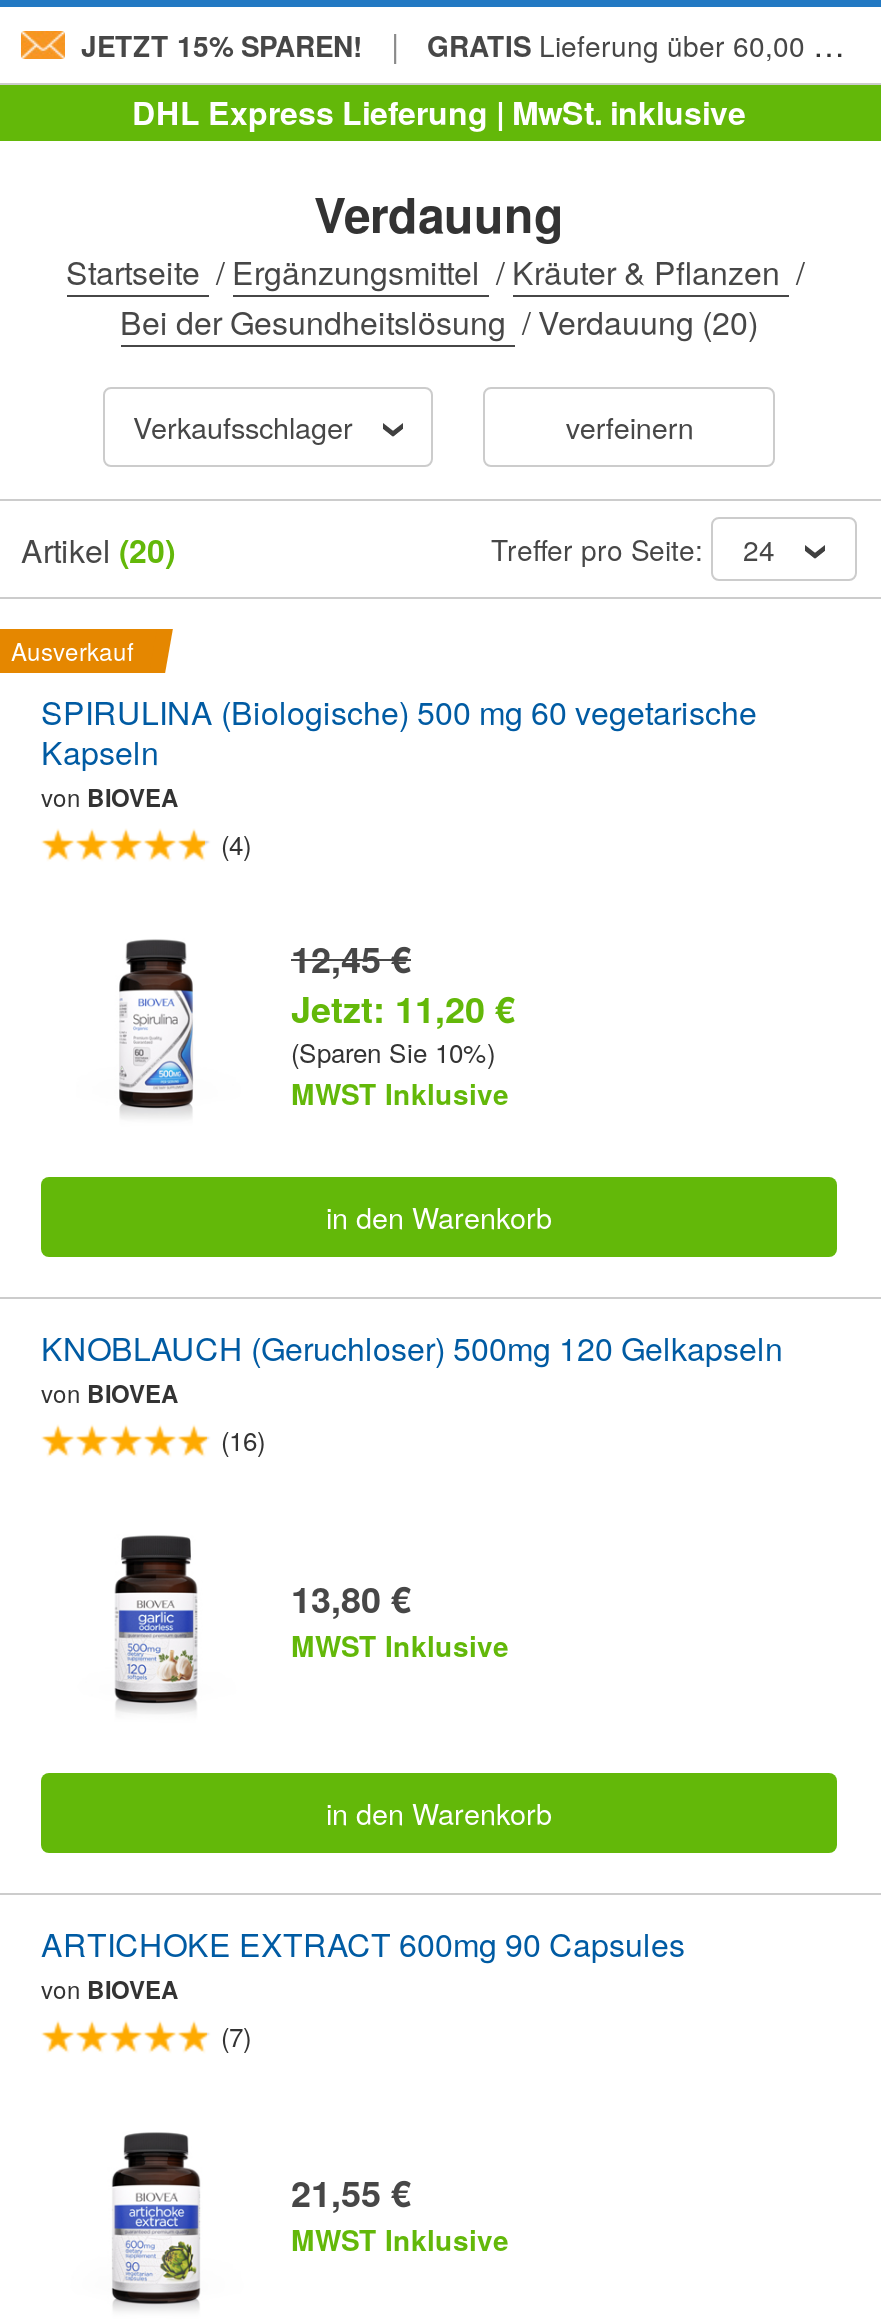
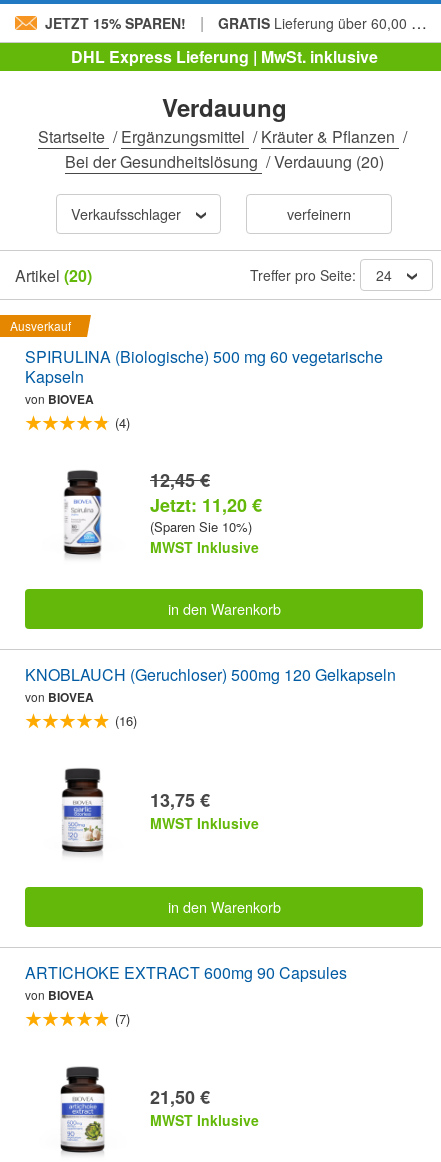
- 13,80 €
+ 13,75 €

- 21,55 €
+ 21,50 €
